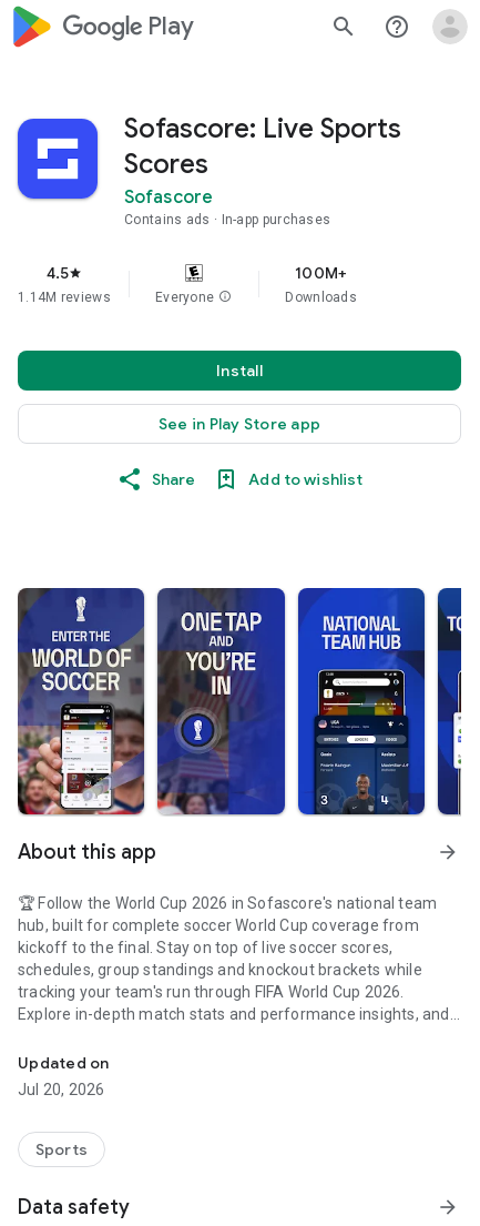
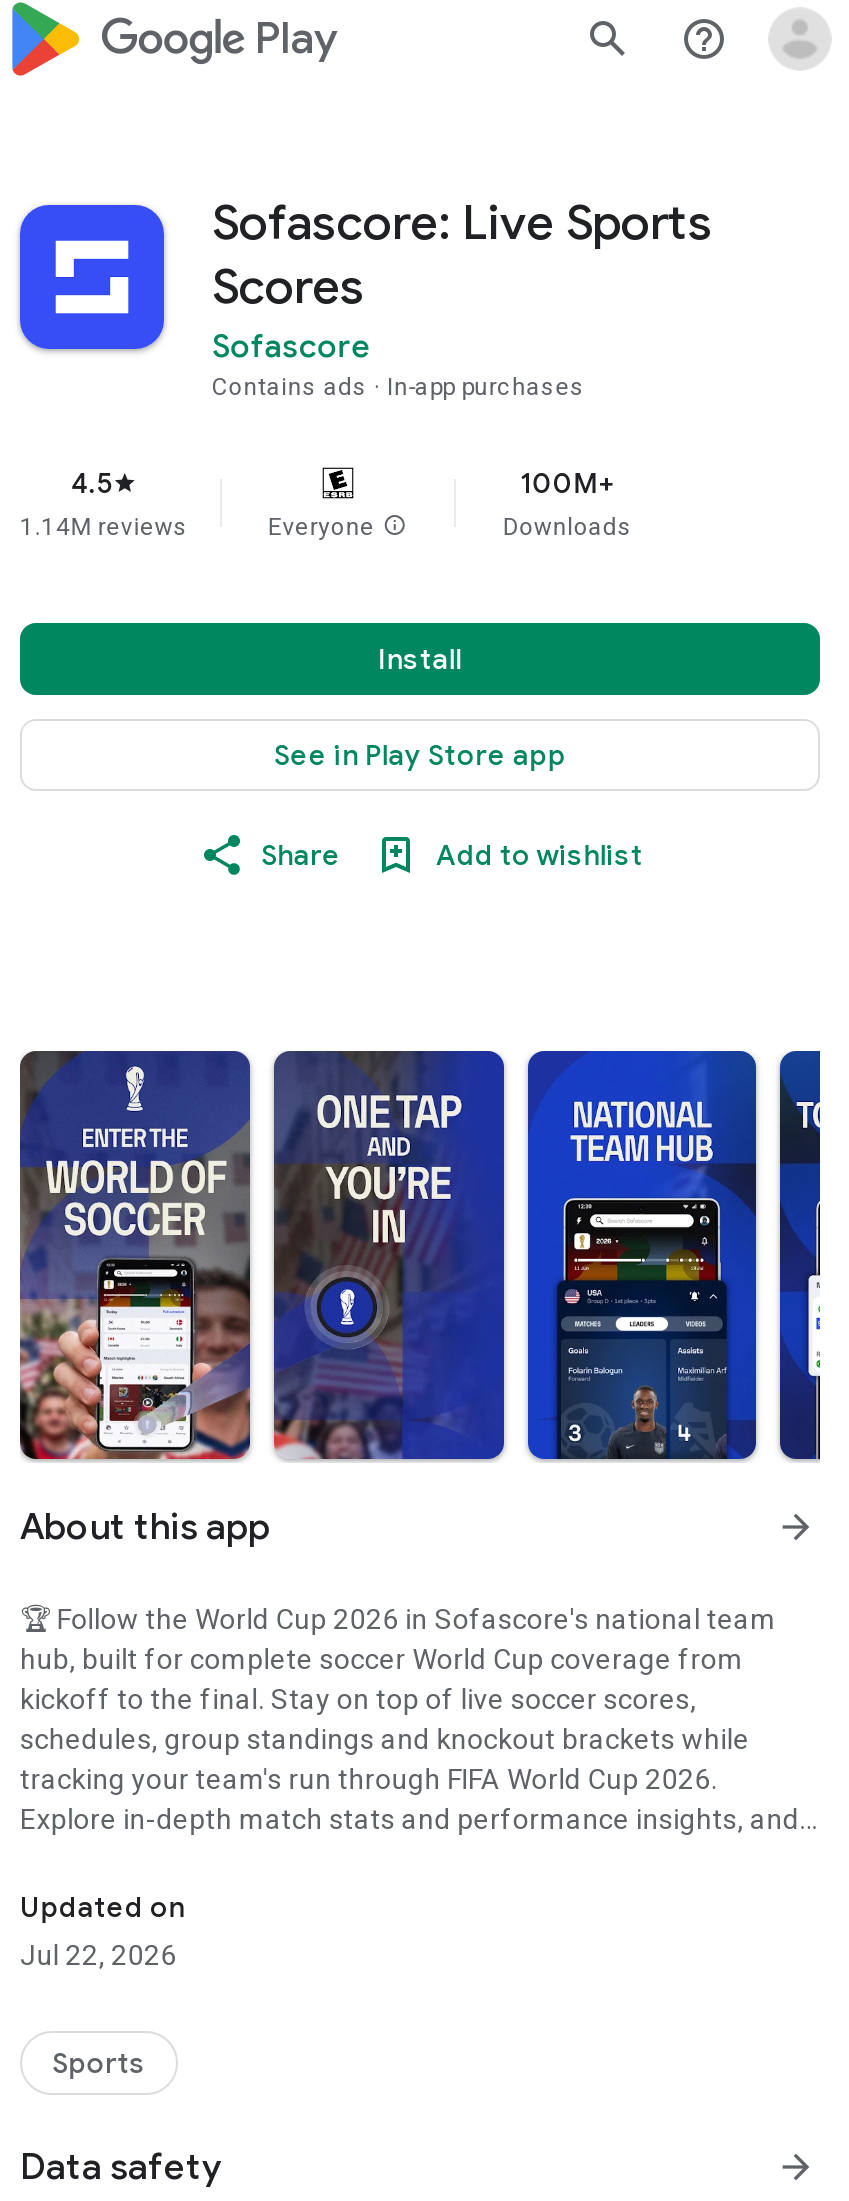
- Jul 20, 2026
+ Jul 22, 2026
